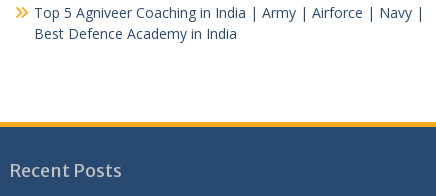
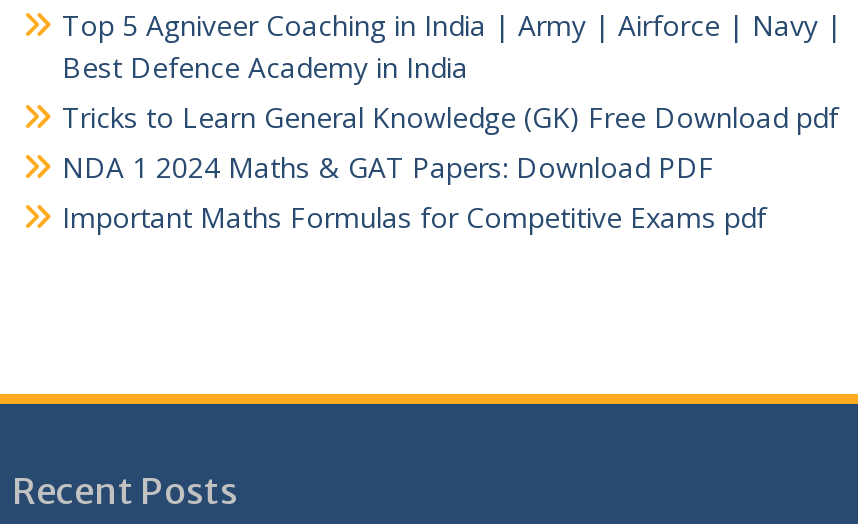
+ Tricks to Learn General Knowledge (GK) Free Download pdf
+ NDA 1 2024 Maths & GAT Papers: Download PDF
+ Important Maths Formulas for Competitive Exams pdf
